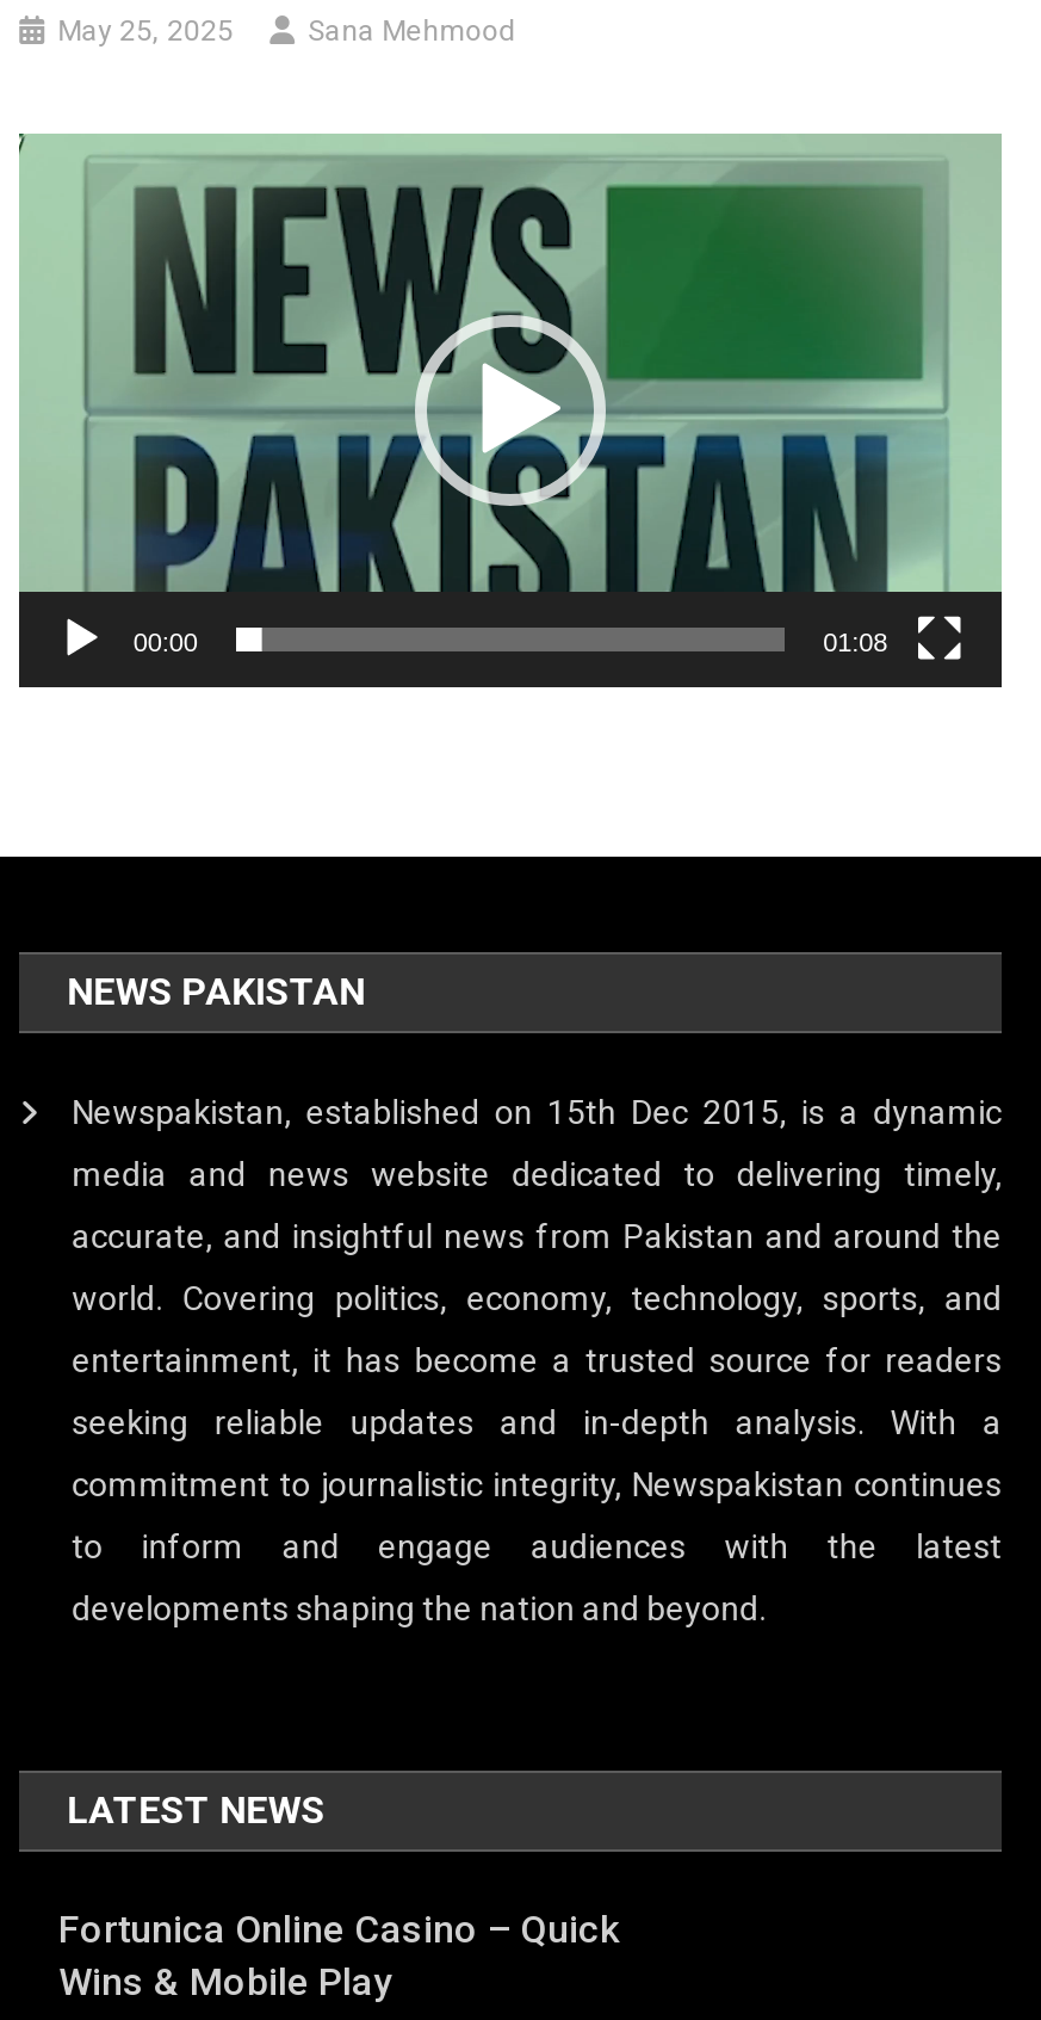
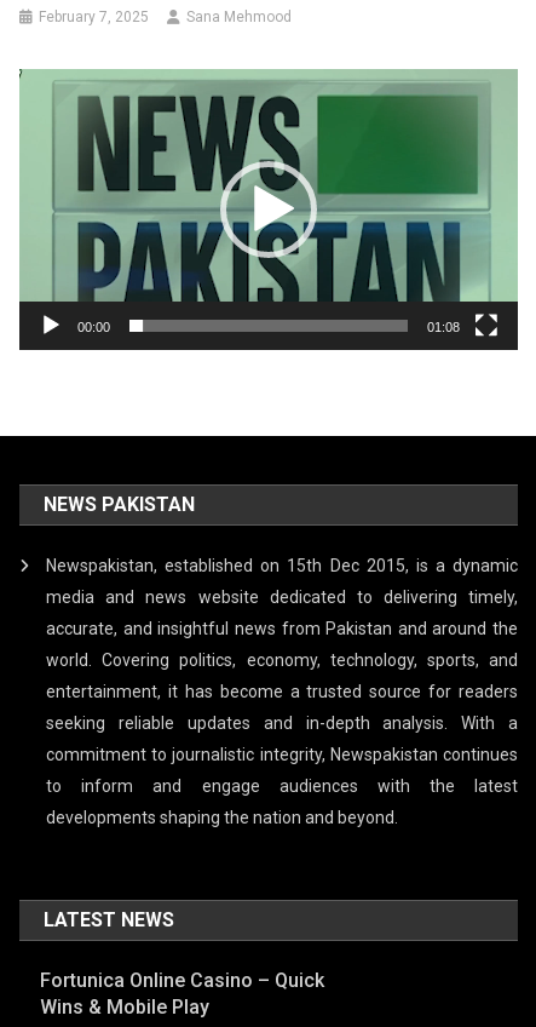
- May 25, 2025
+ February 7, 2025
